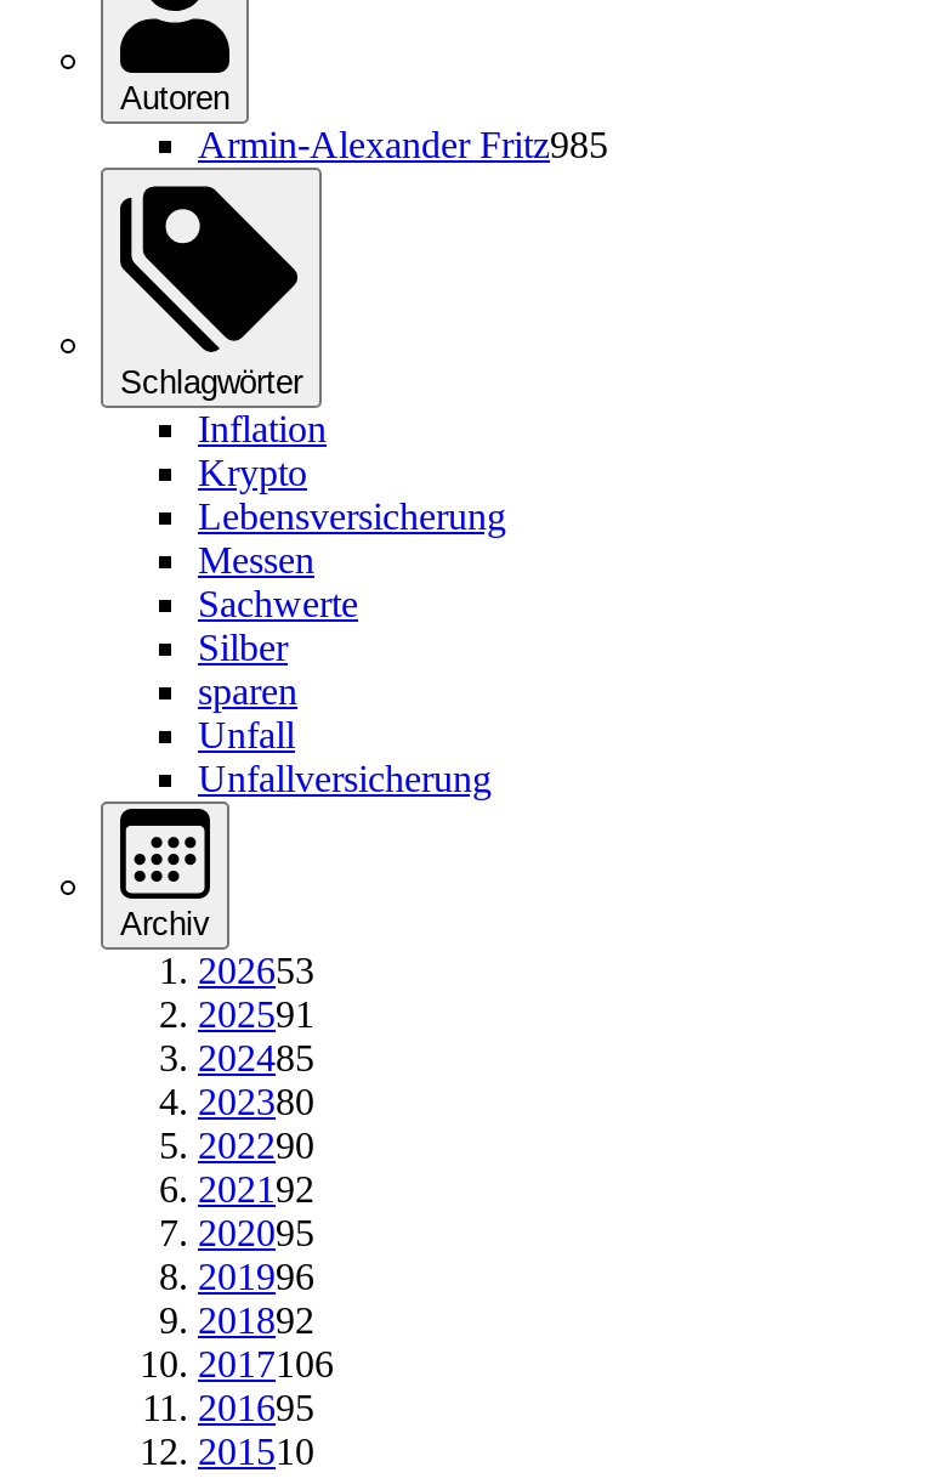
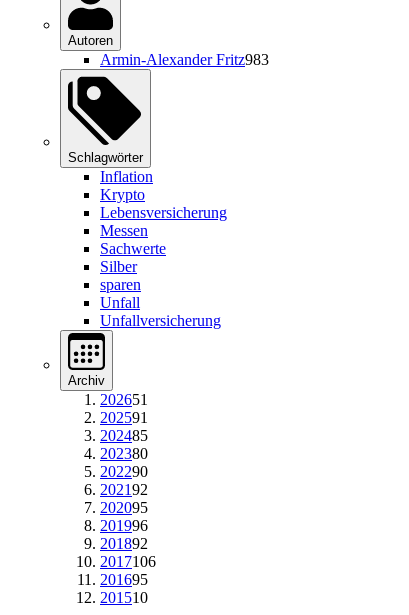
- Armin-Alexander Fritz985
+ Armin-Alexander Fritz983

- 202653
+ 202651
